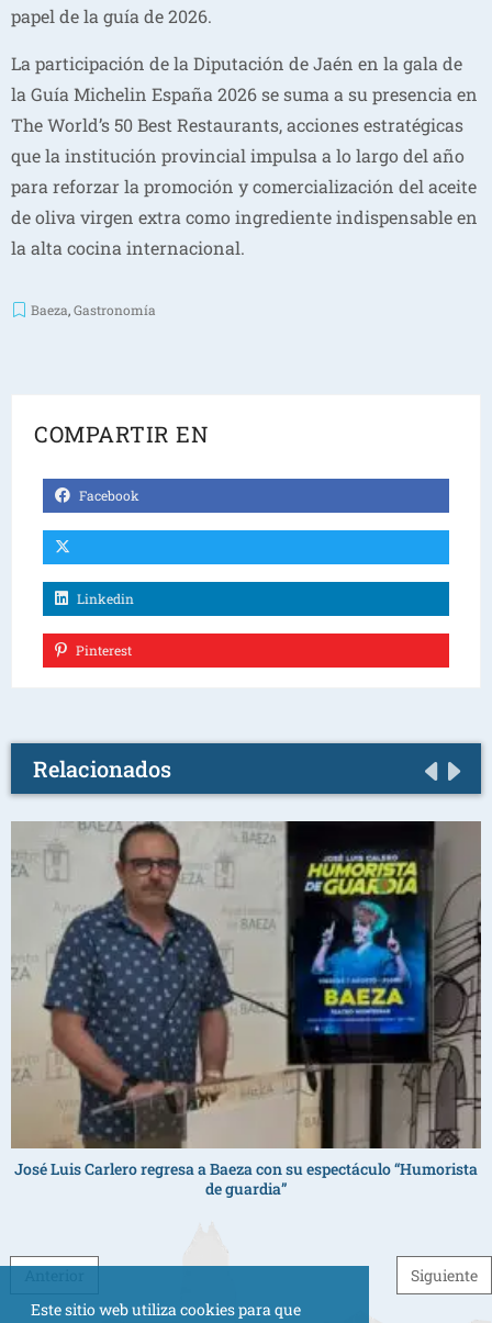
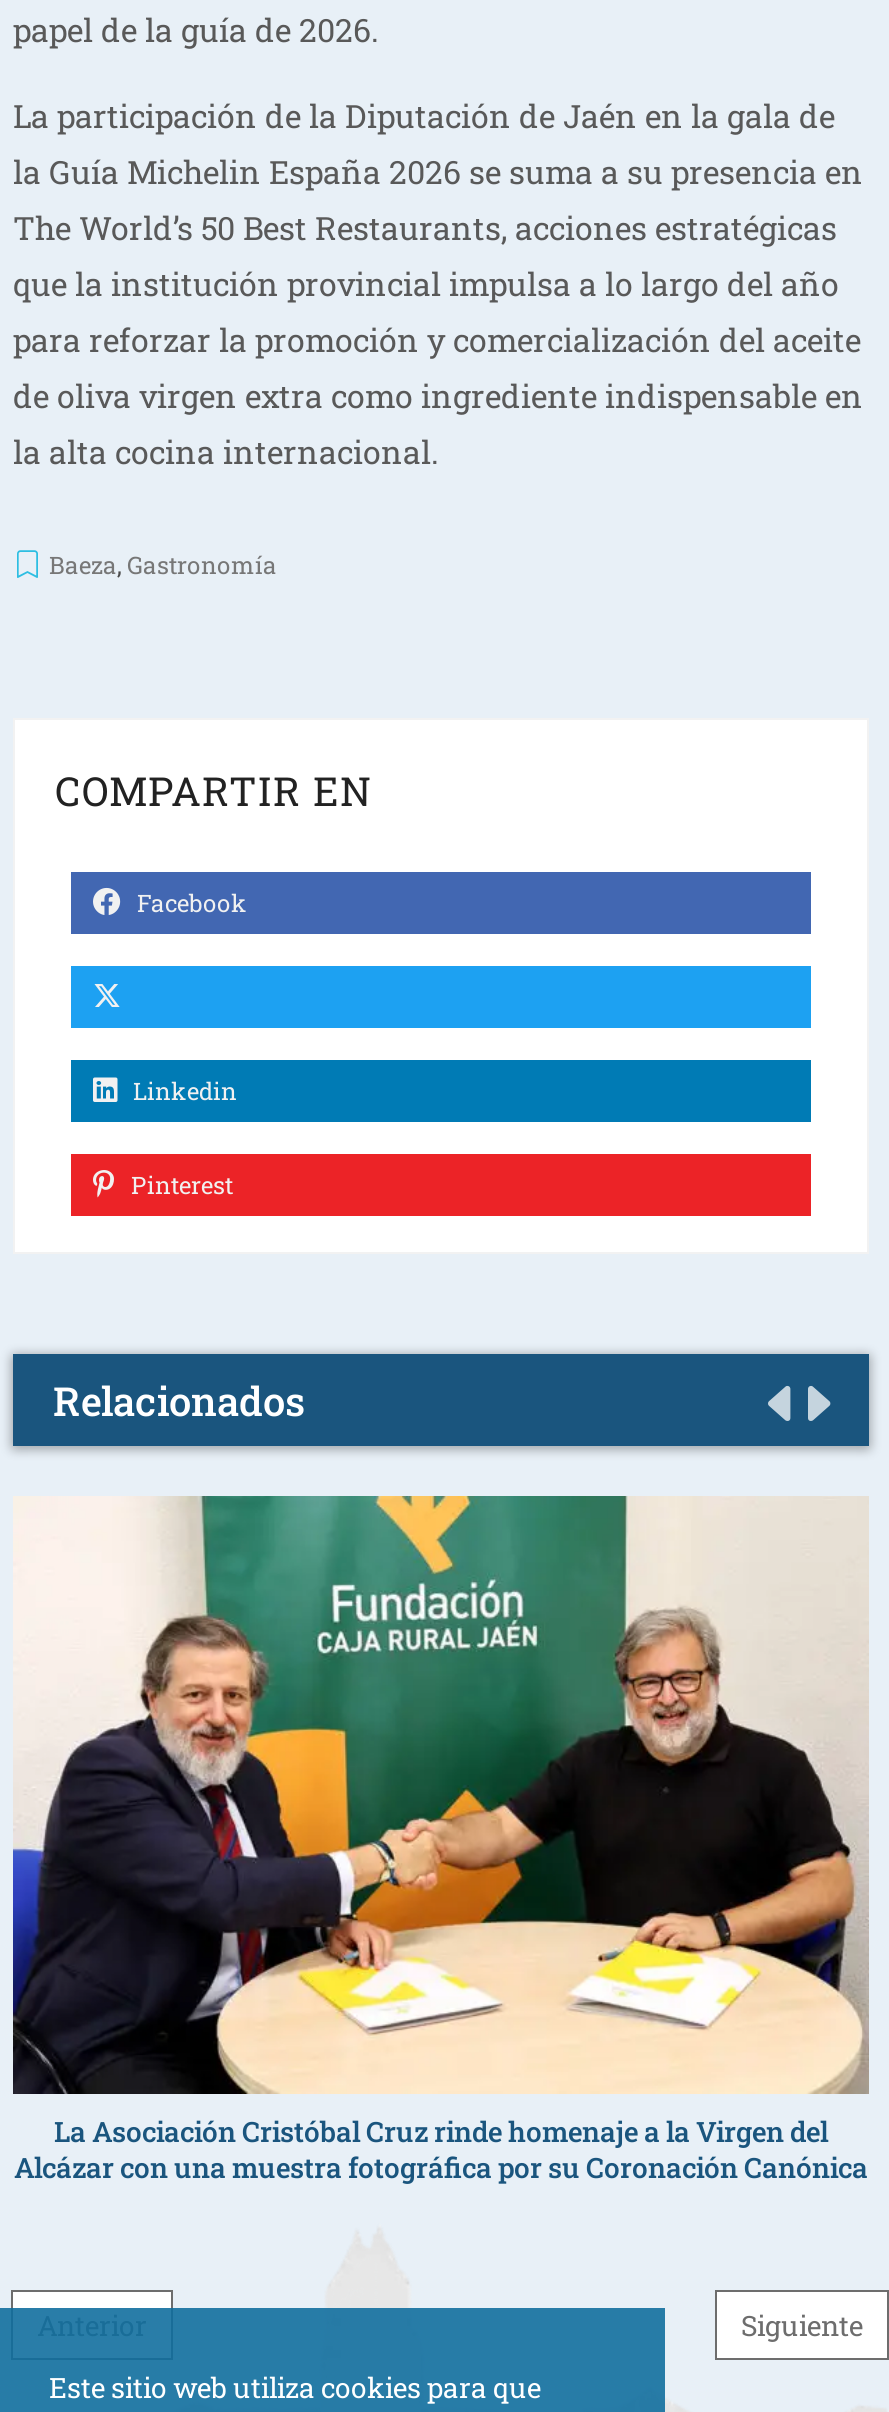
- [image]
- José Luis Carlero regresa a Baeza con su espectáculo “Humorista
- de guardia”
+ [image]
+ La Asociación Cristóbal Cruz rinde homenaje a la Virgen del
+ Alcázar con una muestra fotográfica por su Coronación Canónica
